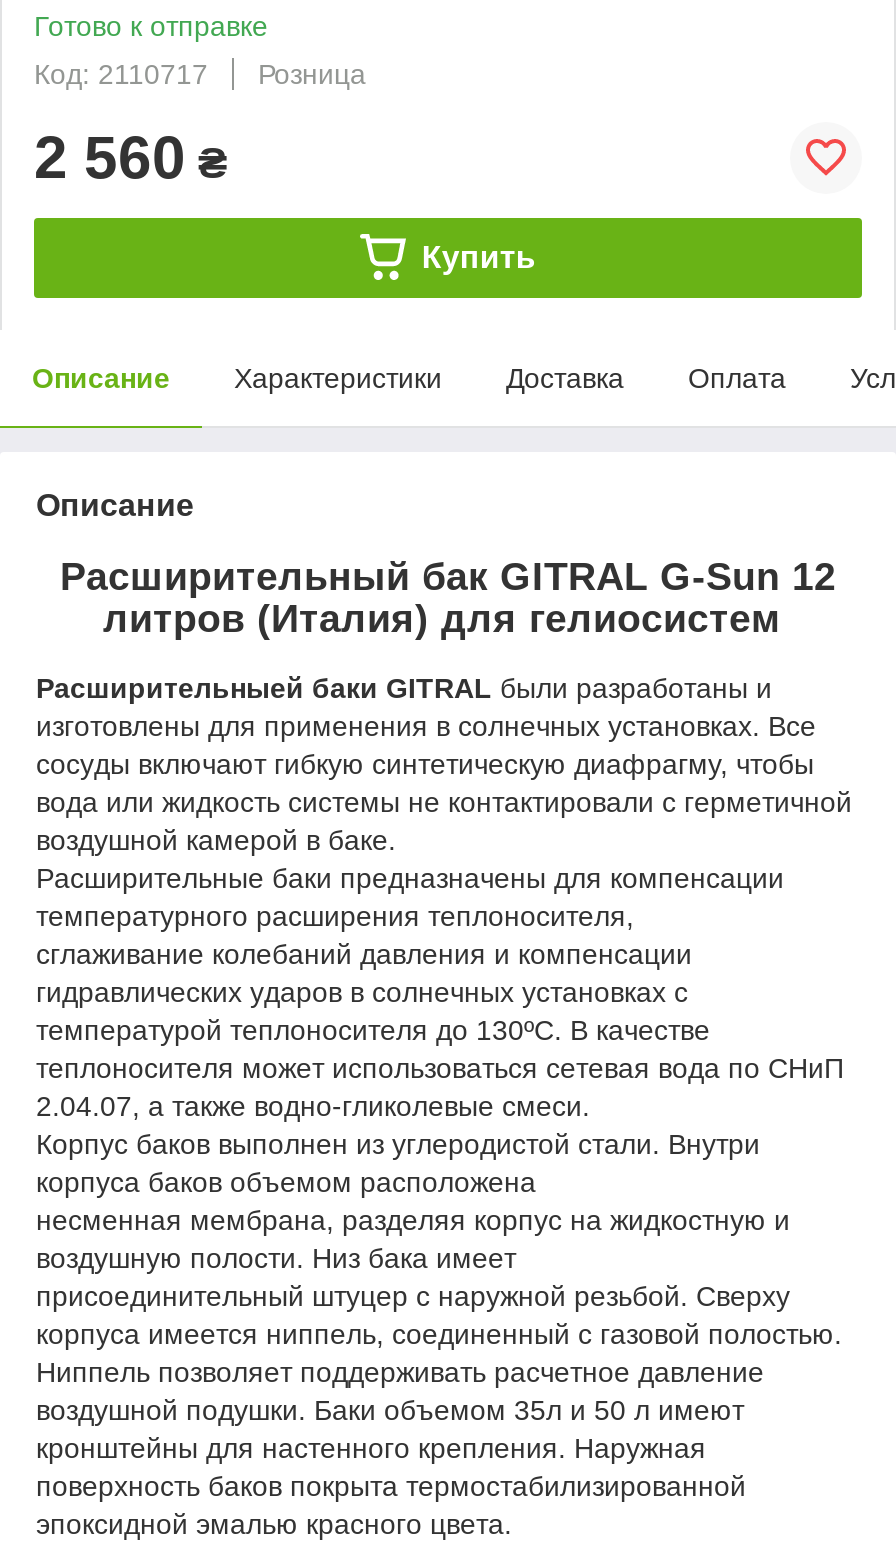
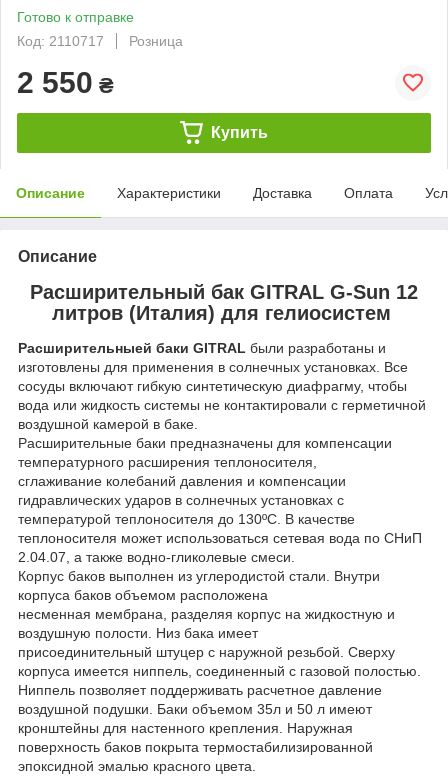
- 2 560 ₴
+ 2 550 ₴
